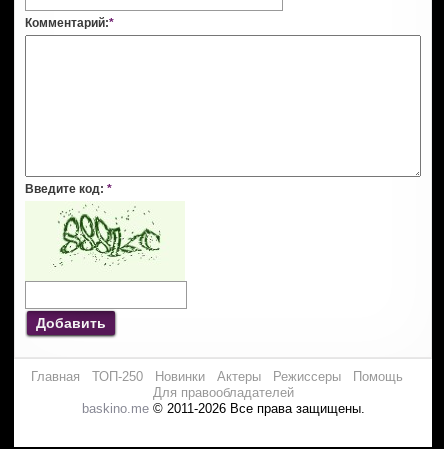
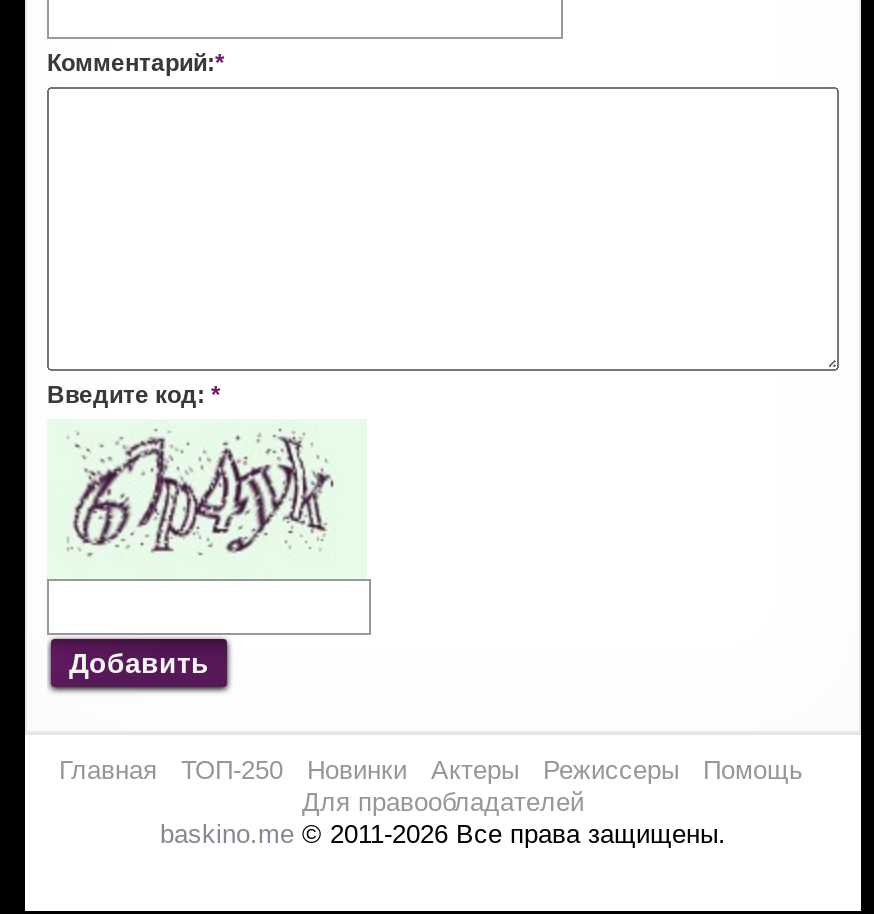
- [image]
+ [image]
